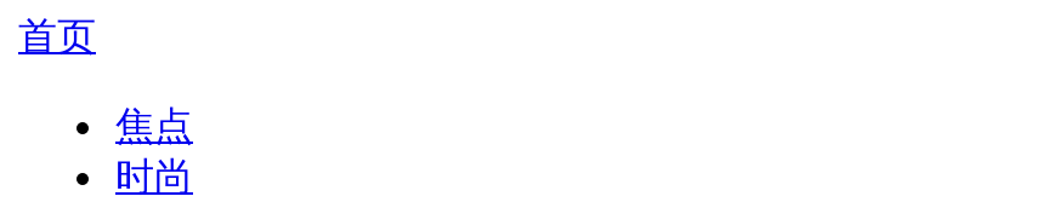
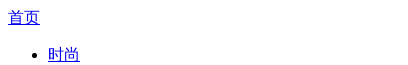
- 焦点
